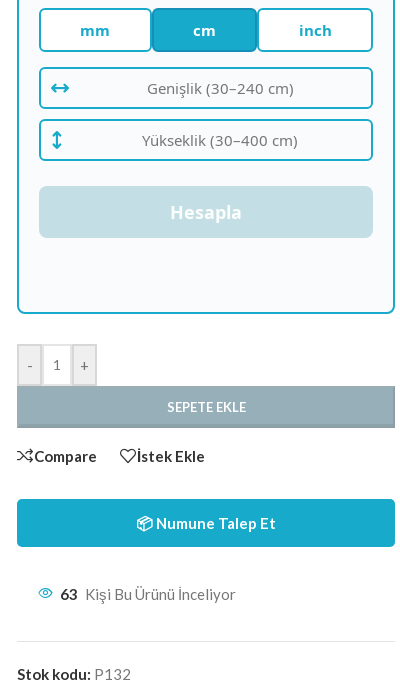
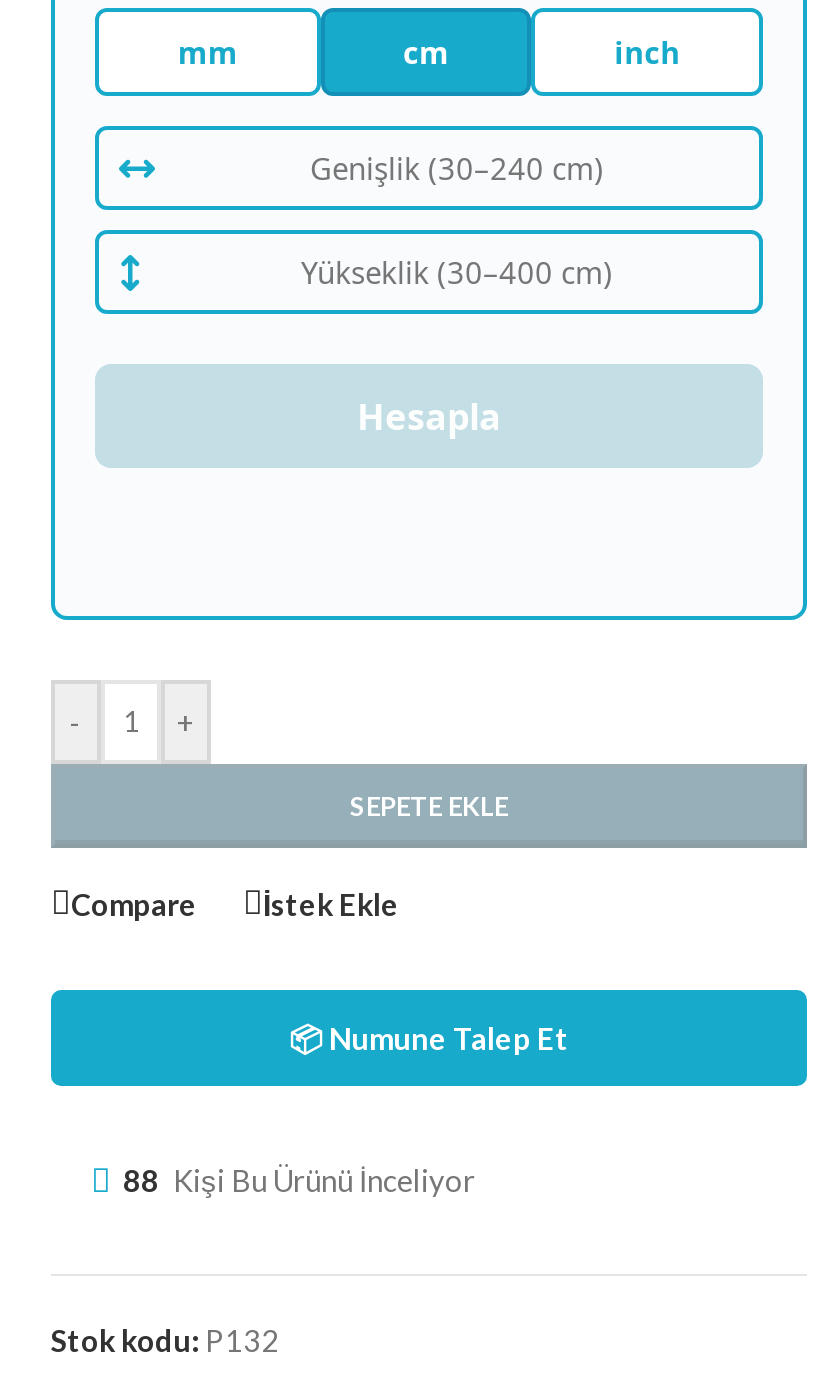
- 63 Kişi Bu Ürünü İnceliyor
+ 88 Kişi Bu Ürünü İnceliyor
